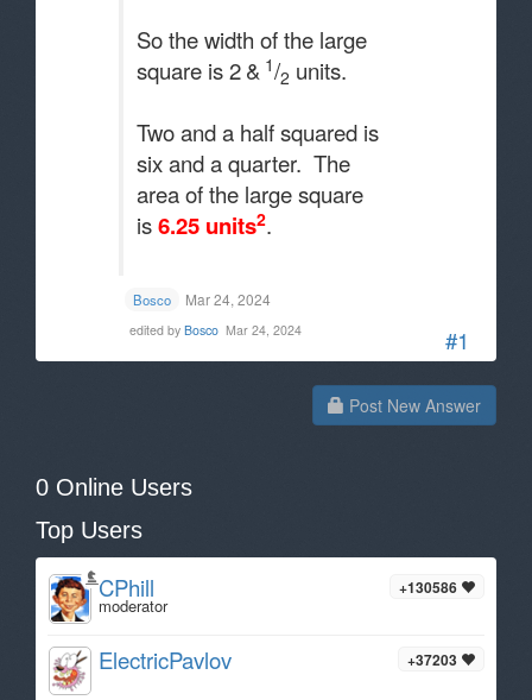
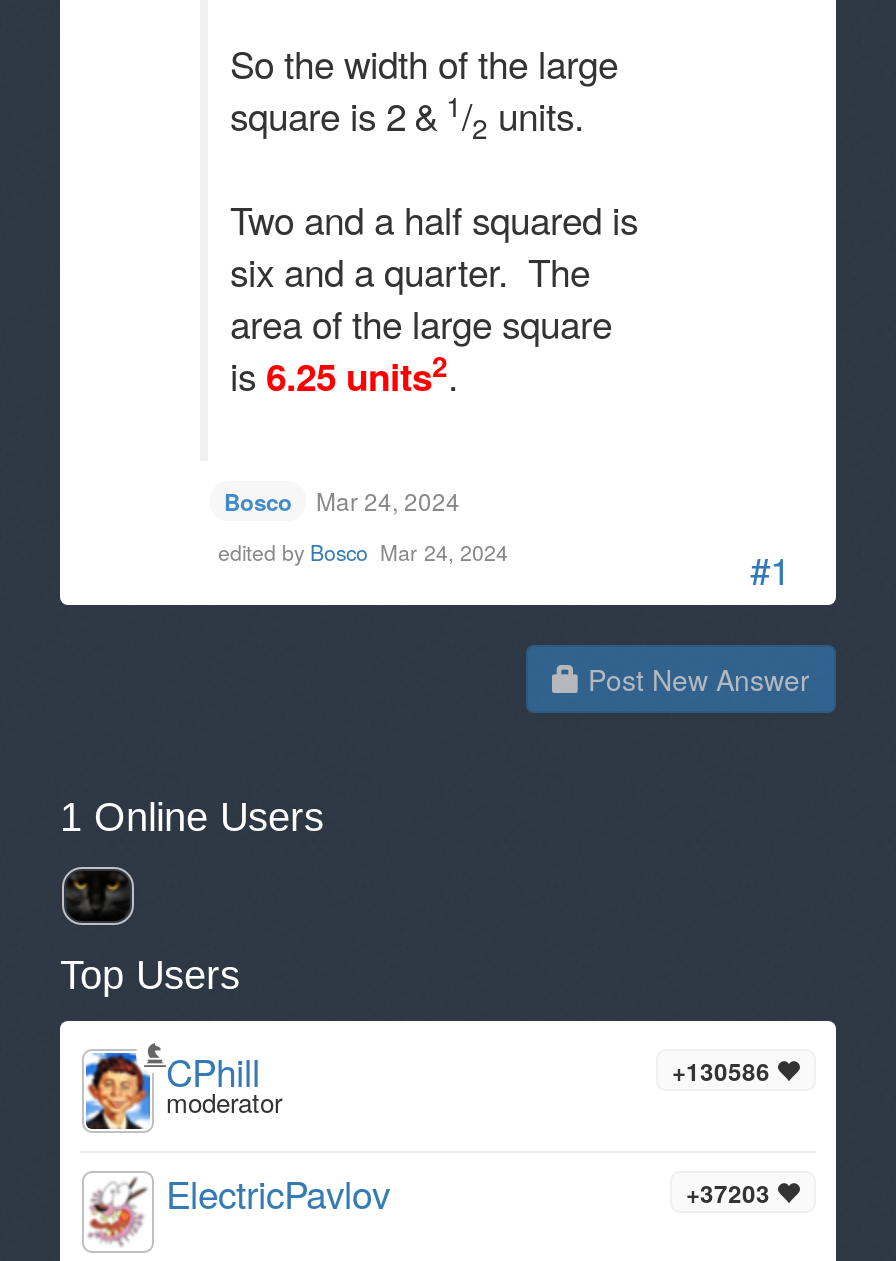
- 0 Online Users
+ 1 Online Users
